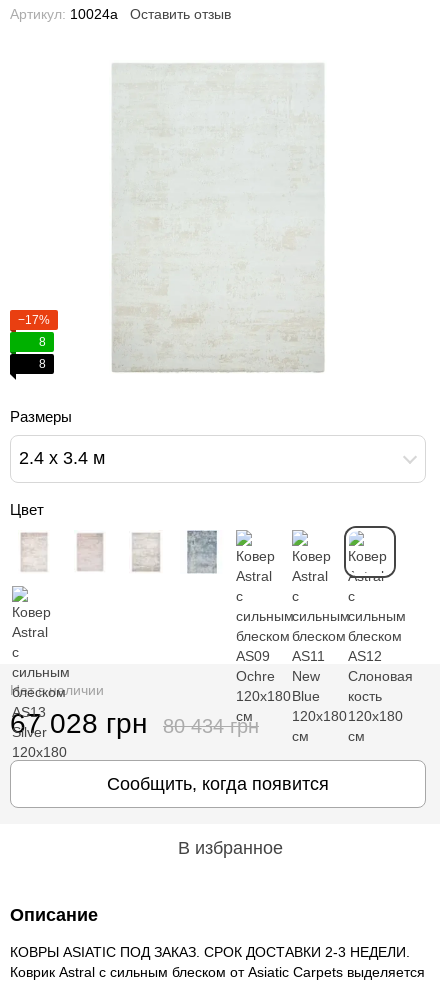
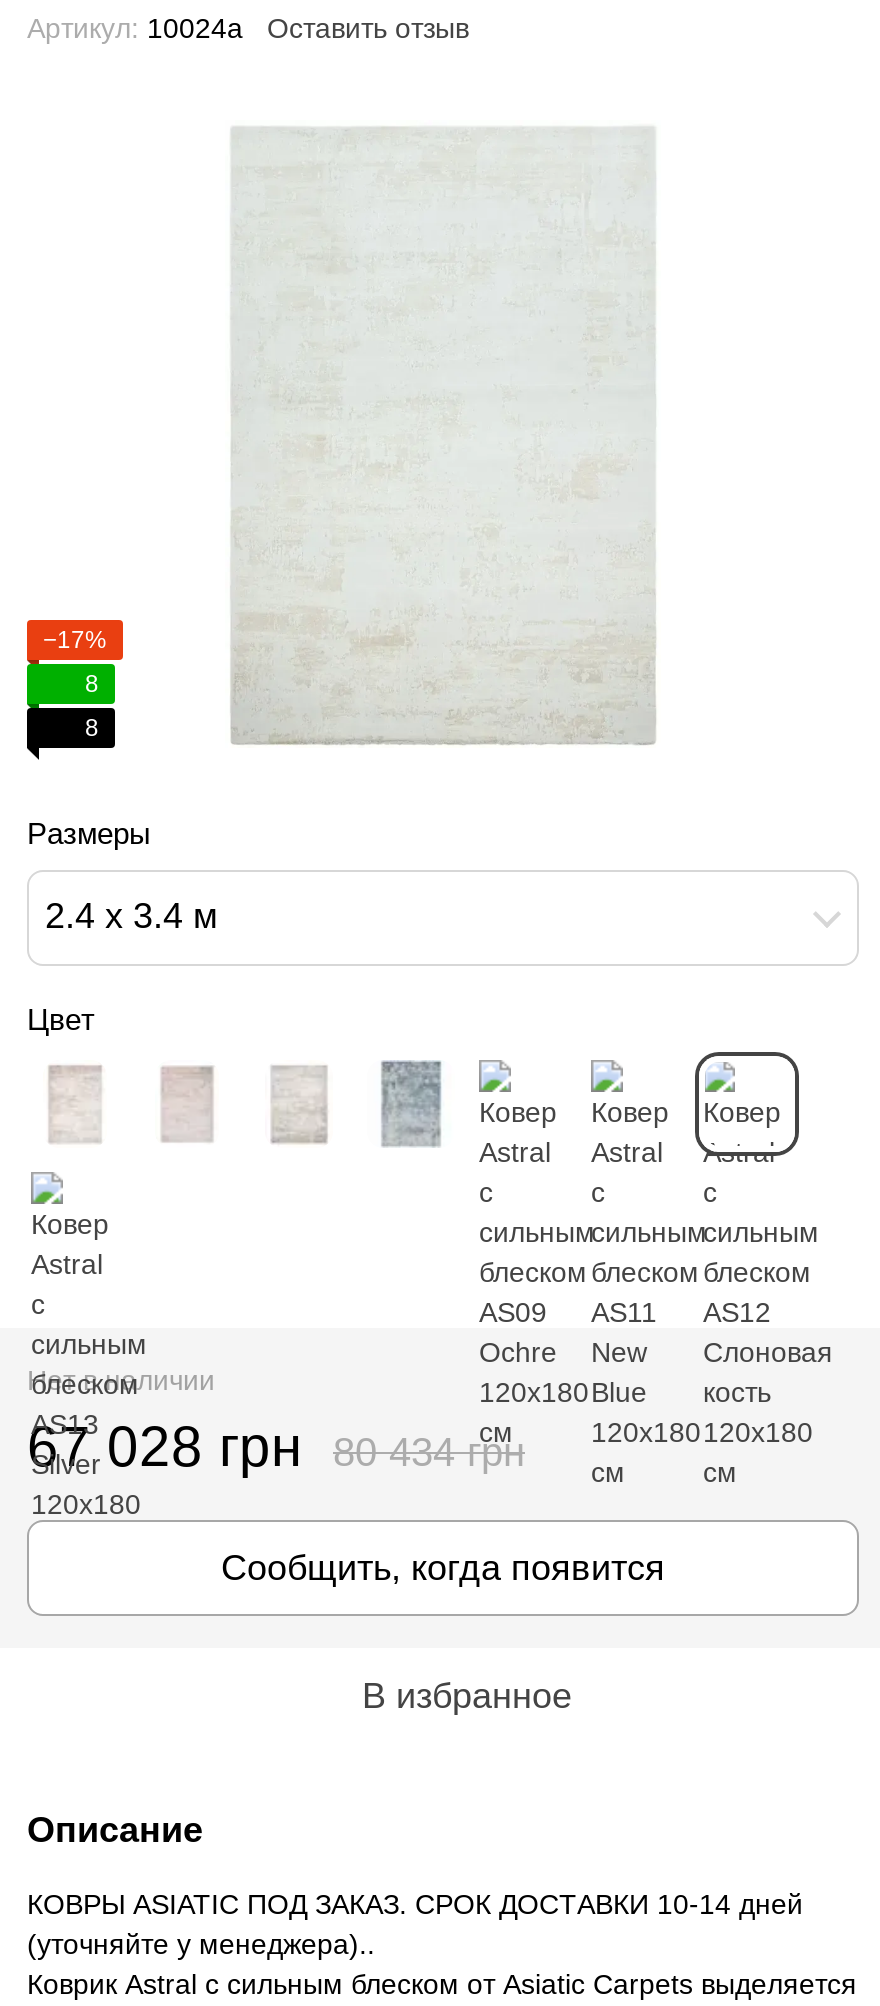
- КОВРЫ ASIATIC ПОД ЗАКАЗ. СРОК ДОСТАВКИ 2-3 НЕДЕЛИ.
+ КОВРЫ ASIATIC ПОД ЗАКАЗ. СРОК ДОСТАВКИ 10-14 дней
+ (уточняйте у менеджера)..
